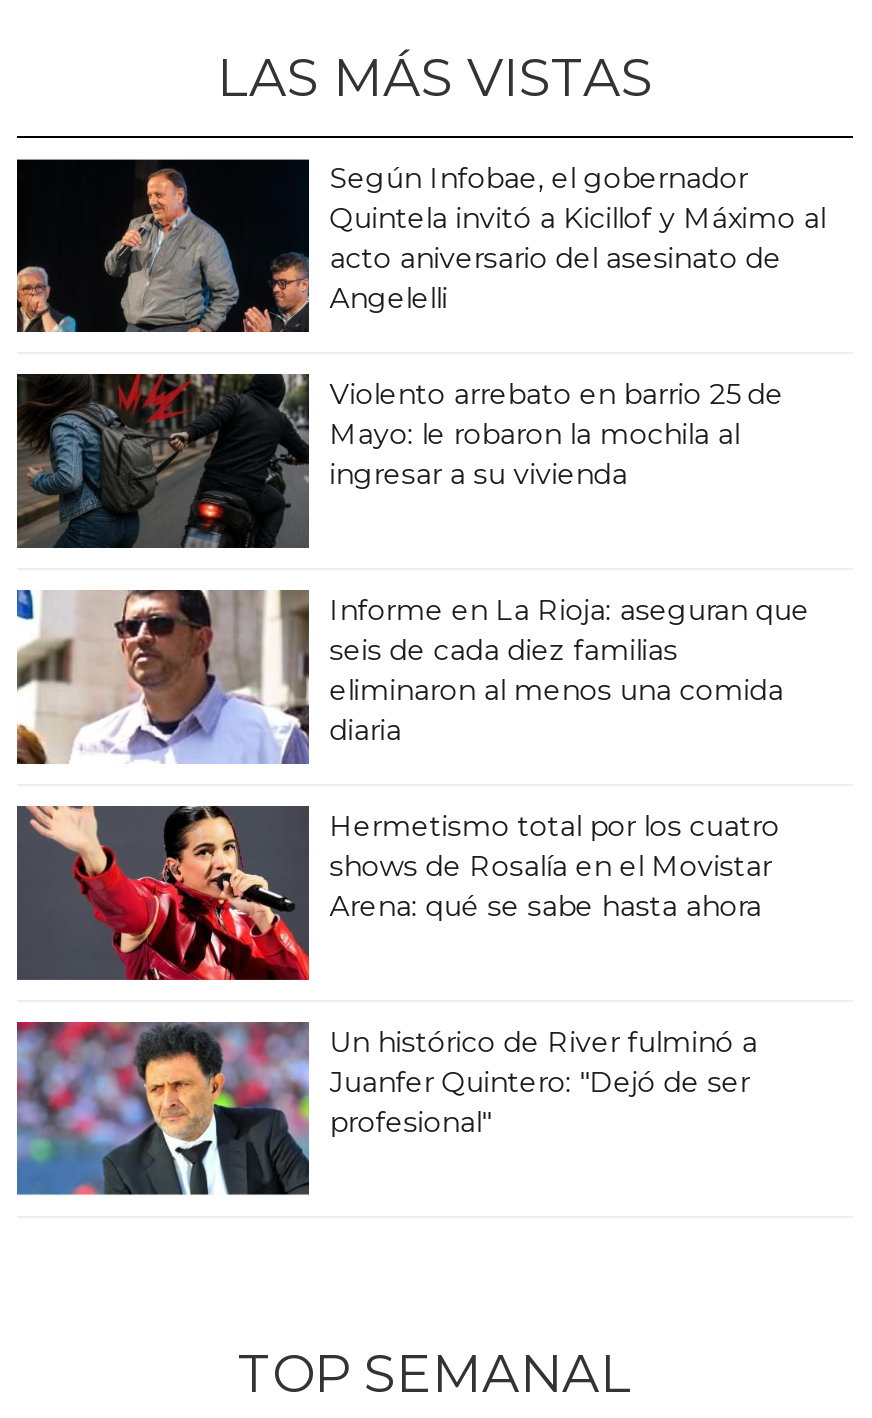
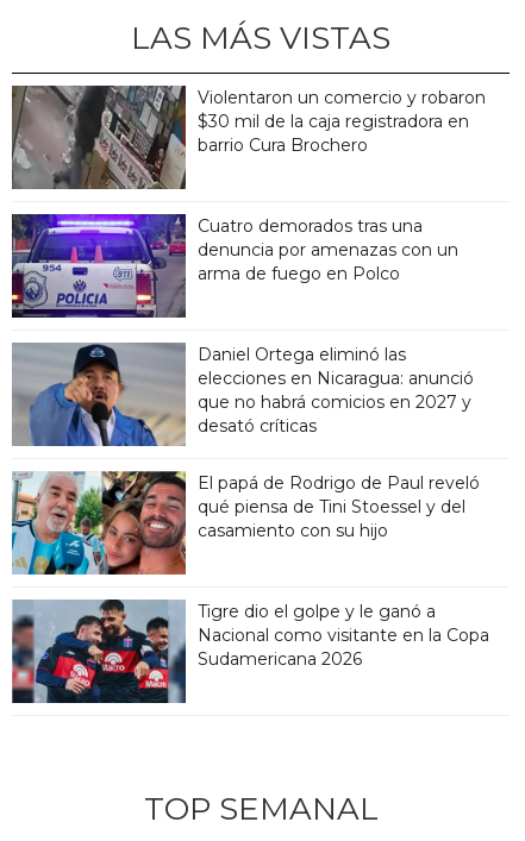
- [image]
- Según Infobae, el gobernador
- Quintela invitó a Kicillof y Máximo al
- acto aniversario del asesinato de
- Angelelli
+ [image]
+ Violentaron un comercio y robaron
+ $30 mil de la caja registradora en
+ barrio Cura Brochero

- [image]
- Violento arrebato en barrio 25 de
- Mayo: le robaron la mochila al
- ingresar a su vivienda
+ [image]
+ Cuatro demorados tras una
+ denuncia por amenazas con un
+ arma de fuego en Polco

- [image]
- Informe en La Rioja: aseguran que
- seis de cada diez familias
- eliminaron al menos una comida
- diaria
+ [image]
+ Daniel Ortega eliminó las
+ elecciones en Nicaragua: anunció
+ que no habrá comicios en 2027 y
+ desató críticas

- [image]
- Hermetismo total por los cuatro
- shows de Rosalía en el Movistar
- Arena: qué se sabe hasta ahora
+ [image]
+ El papá de Rodrigo de Paul reveló
+ qué piensa de Tini Stoessel y del
+ casamiento con su hijo

- [image]
- Un histórico de River fulminó a
- Juanfer Quintero: "Dejó de ser
- profesional"
+ [image]
+ Tigre dio el golpe y le ganó a
+ Nacional como visitante en la Copa
+ Sudamericana 2026
